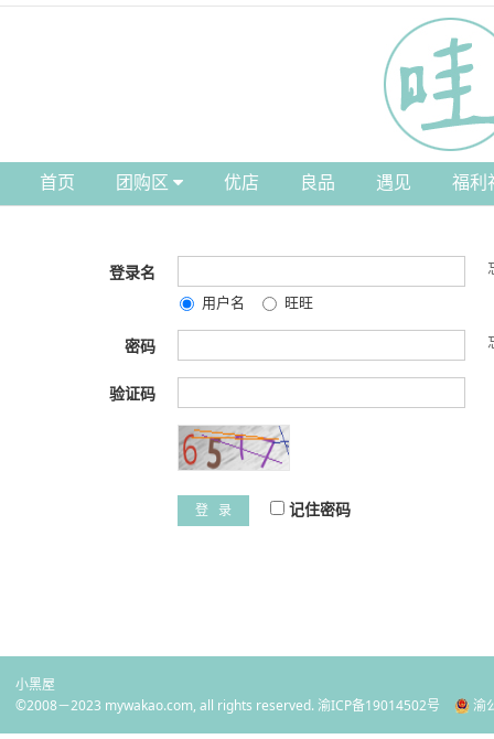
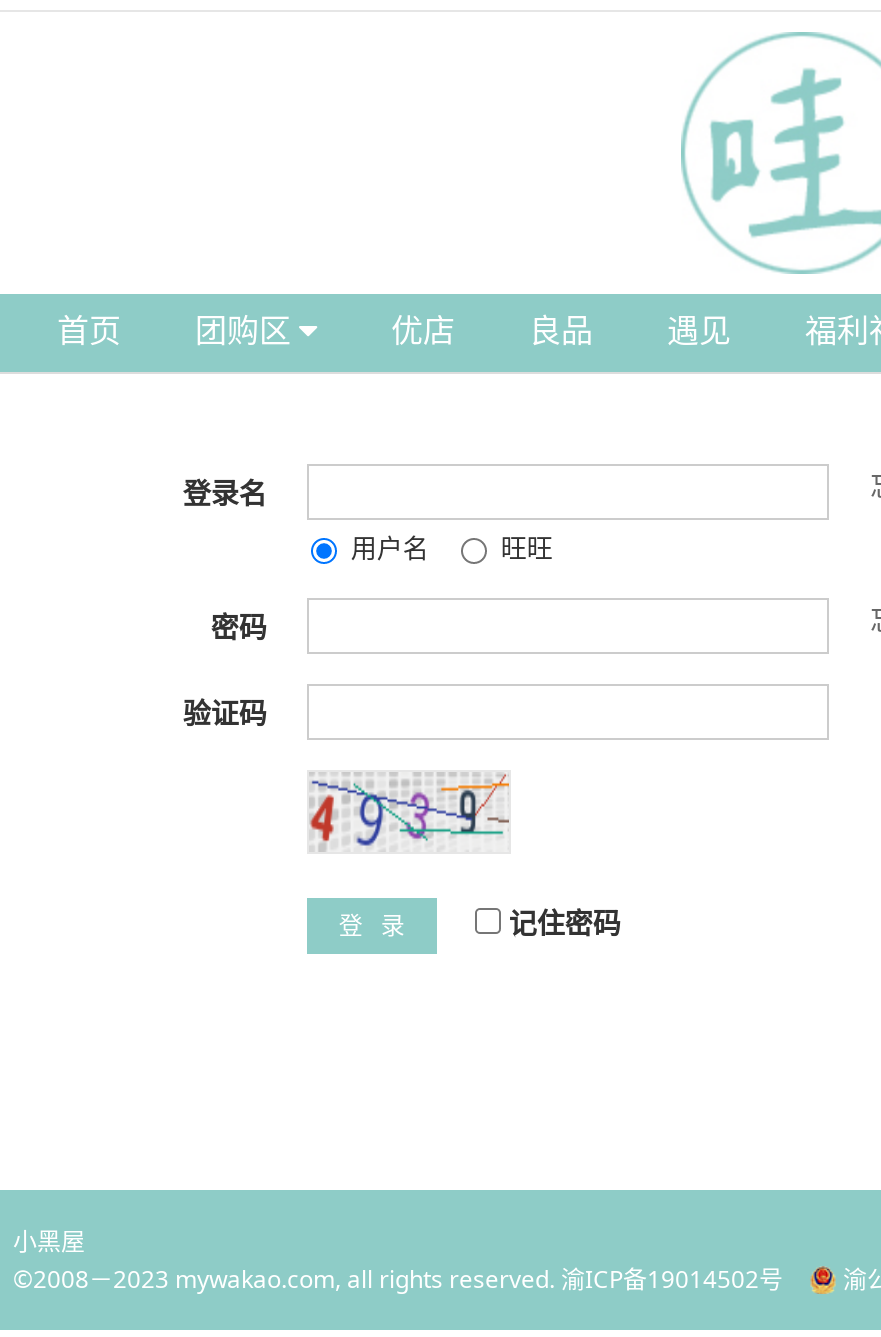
- [image]
+ [image]
